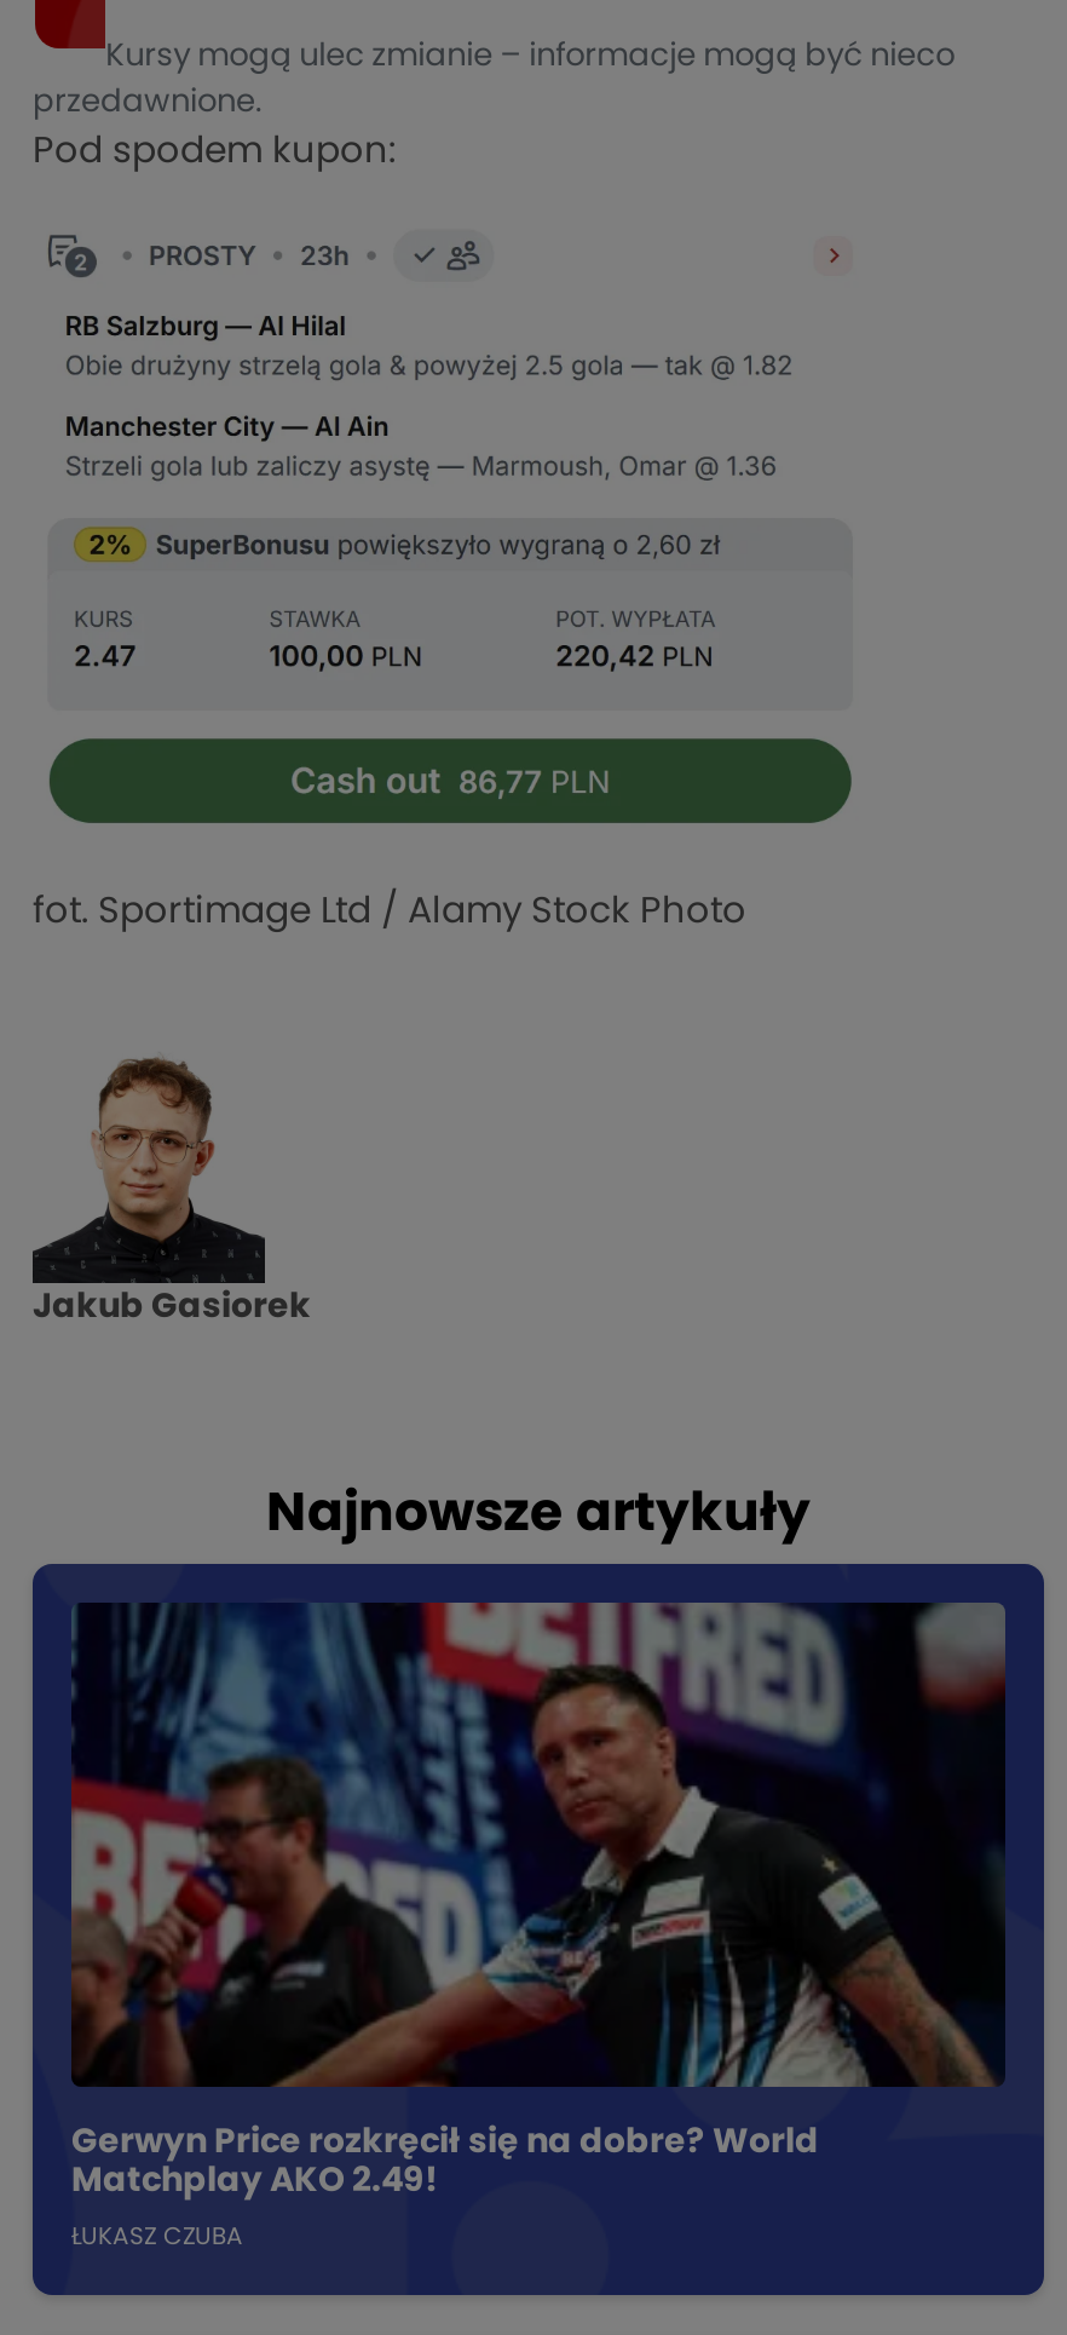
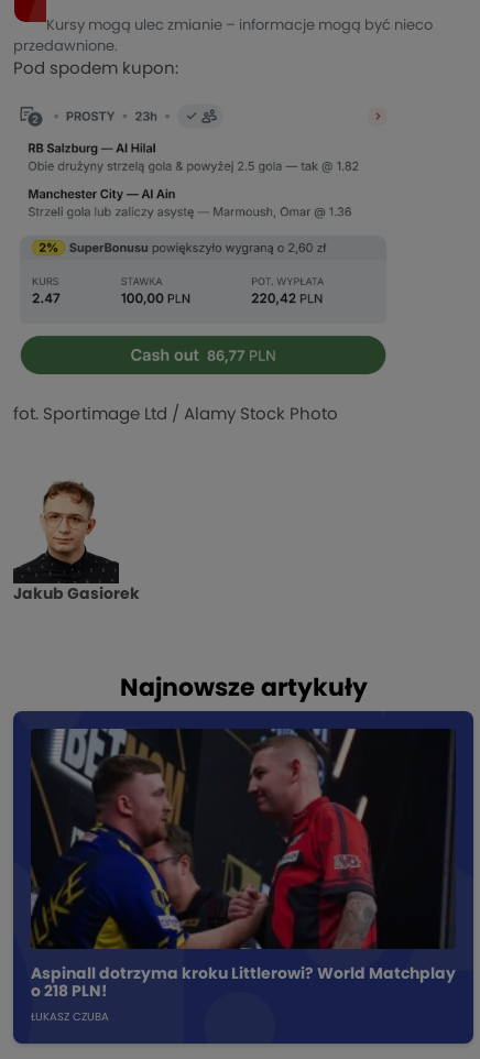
- [image]
- Gerwyn Price rozkręcił się na dobre? World
- Matchplay AKO 2.49!
+ [image]
+ Aspinall dotrzyma kroku Littlerowi? World Matchplay
+ o 218 PLN!
